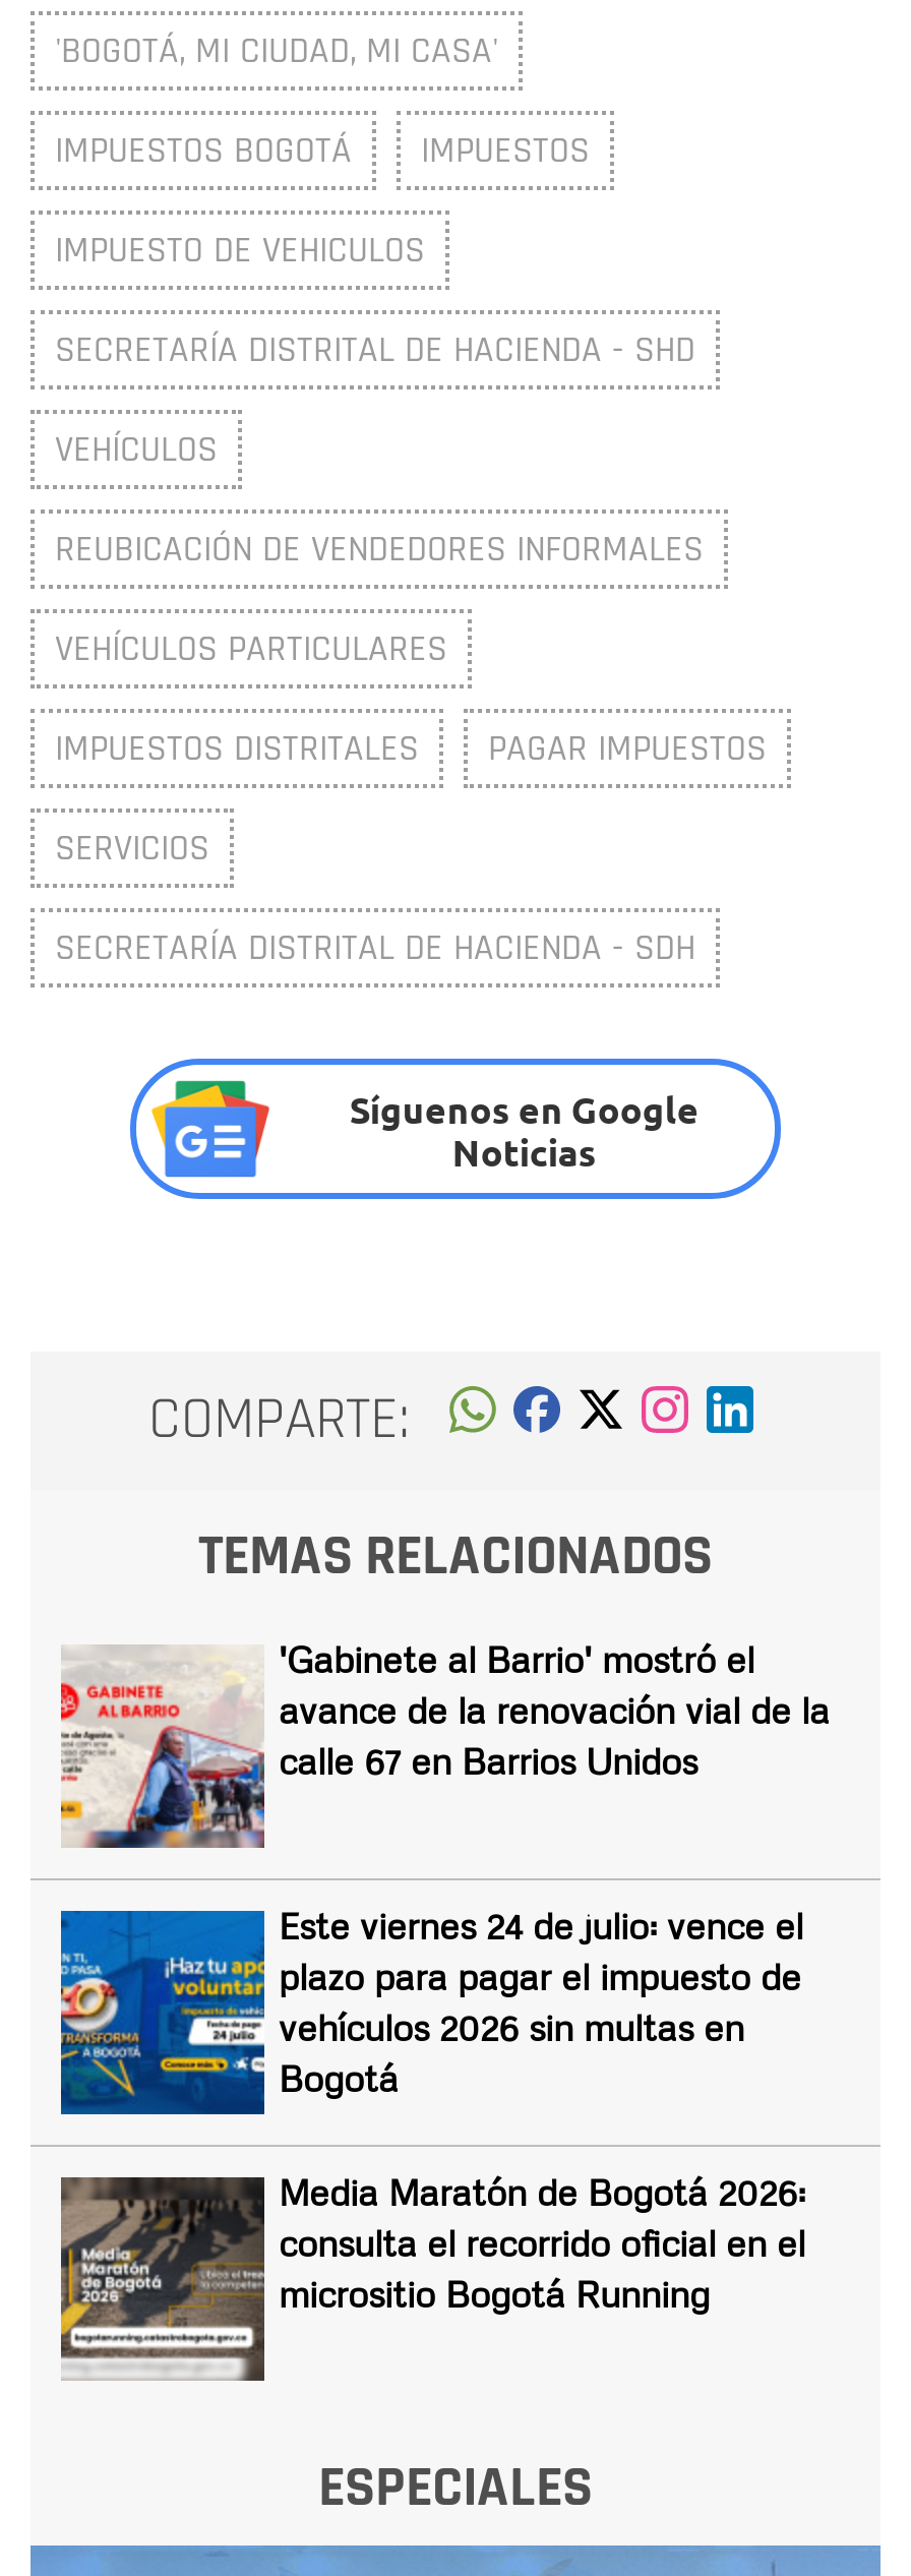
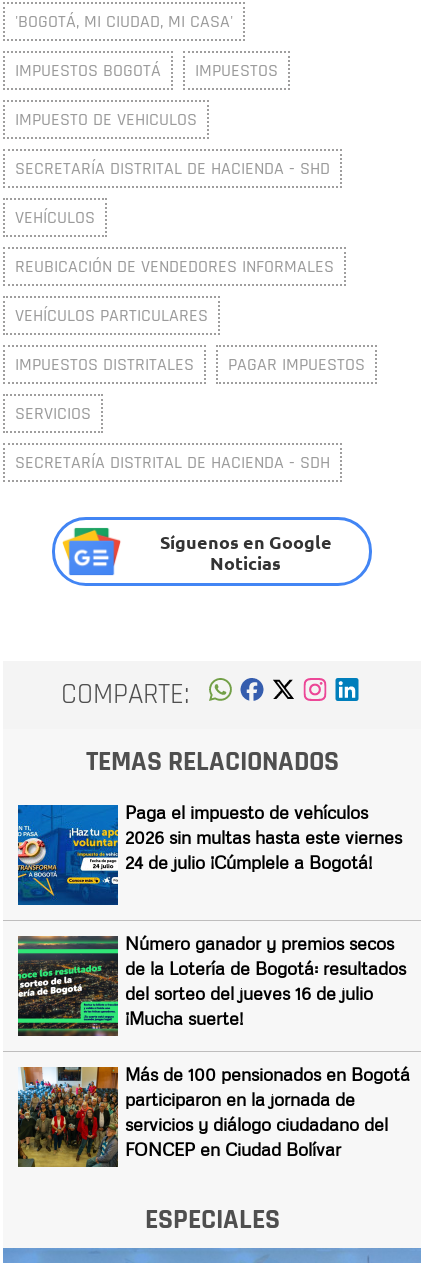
- [image]
- 'Gabinete al Barrio' mostró el
- avance de la renovación vial de la
- calle 67 en Barrios Unidos
+ [image]
+ Paga el impuesto de vehículos
+ 2026 sin multas hasta este viernes
+ 24 de julio ¡Cúmplele a Bogotá!

- [image]
- Este viernes 24 de julio: vence el
- plazo para pagar el impuesto de
- vehículos 2026 sin multas en
- Bogotá
+ [image]
+ Número ganador y premios secos
+ de la Lotería de Bogotá: resultados
+ del sorteo del jueves 16 de julio
+ ¡Mucha suerte!

- [image]
- Media Maratón de Bogotá 2026:
- consulta el recorrido oficial en el
- micrositio Bogotá Running
+ [image]
+ Más de 100 pensionados en Bogotá
+ participaron en la jornada de
+ servicios y diálogo ciudadano del
+ FONCEP en Ciudad Bolívar
